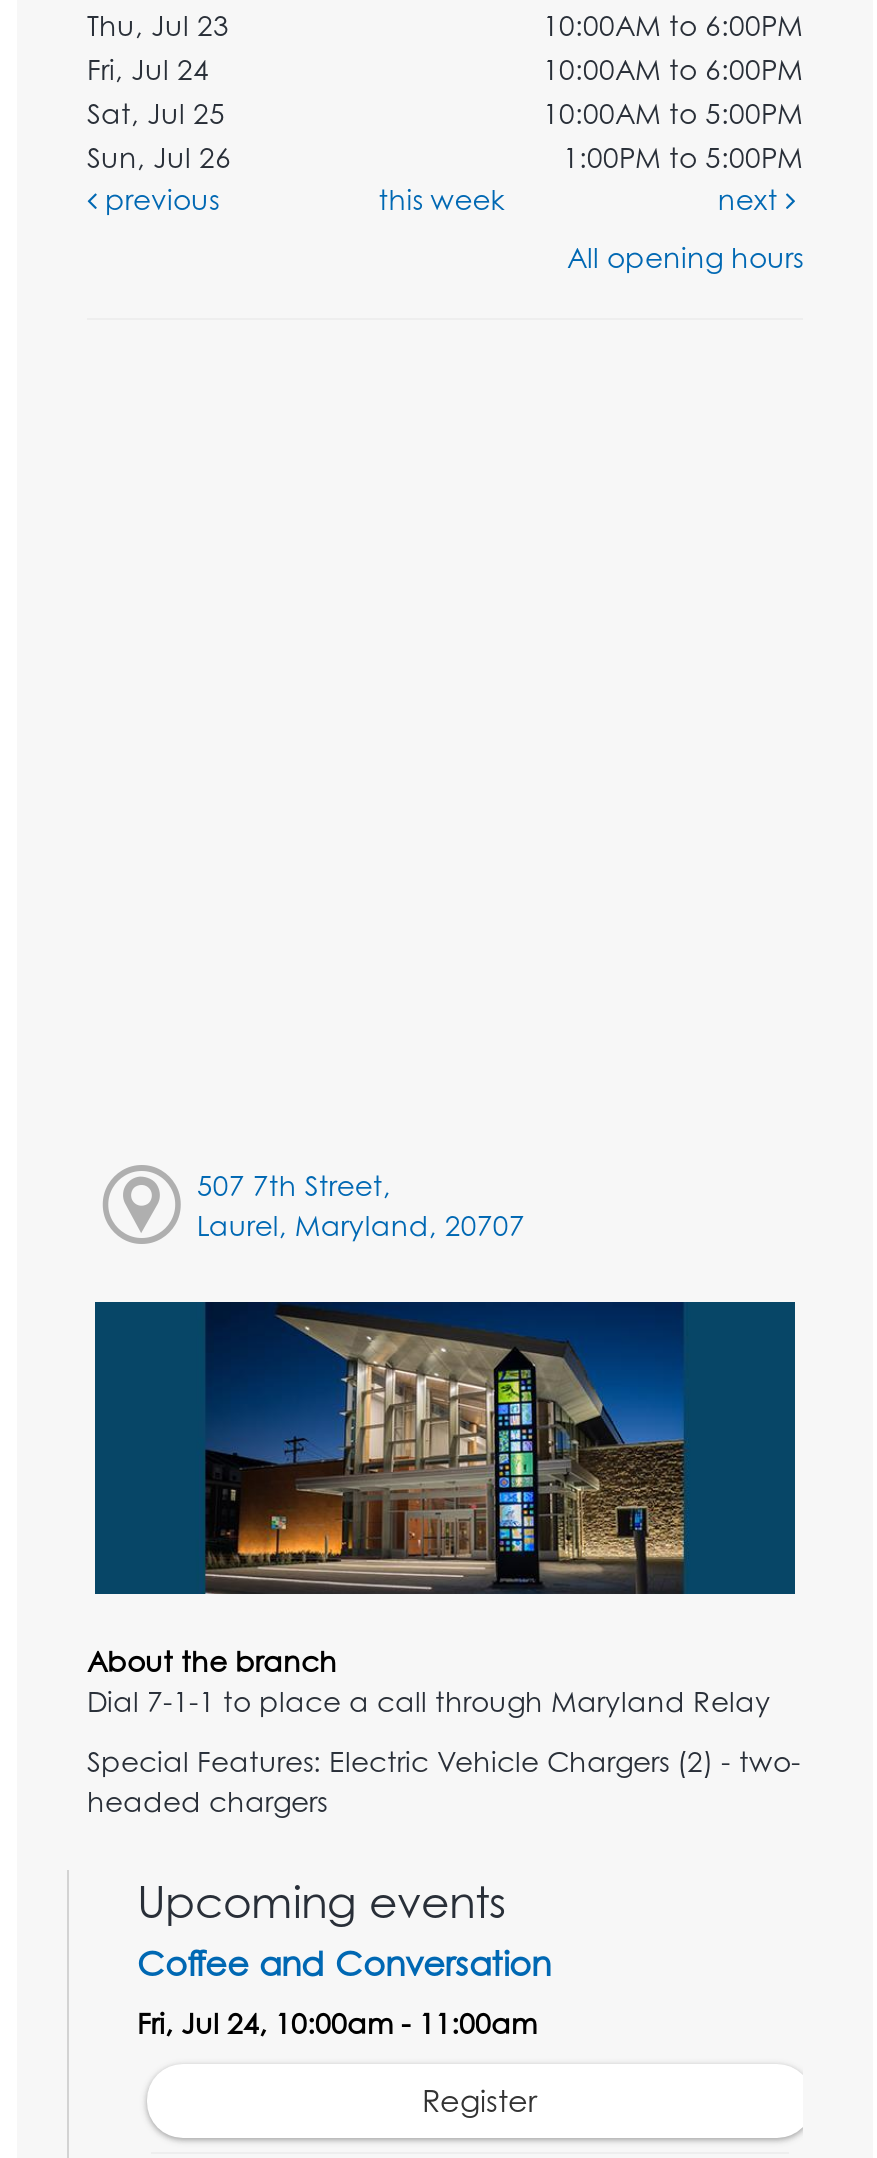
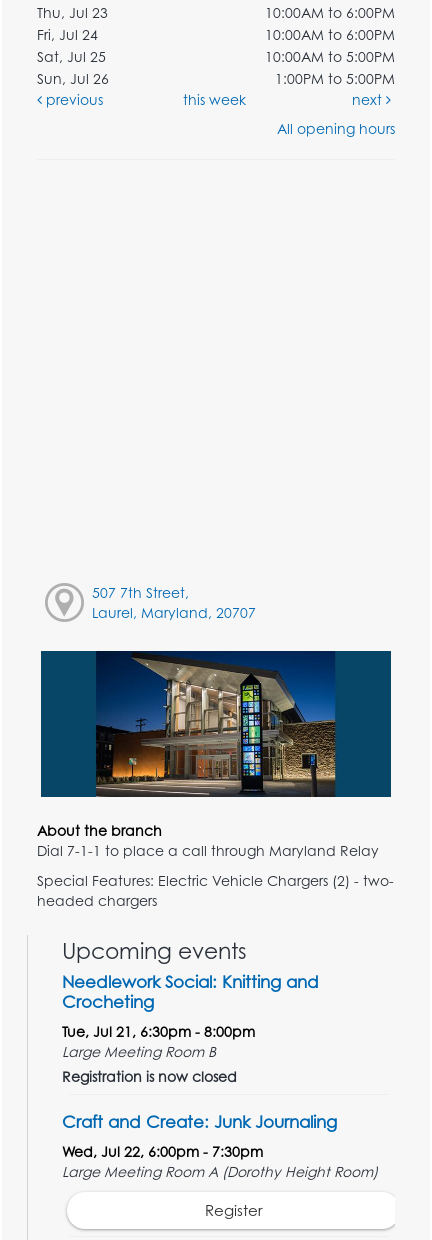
- Coffee and Conversation
- Fri, Jul 24, 10:00am - 11:00am
+ Needlework Social: Knitting and
+ Crocheting
+ Tue, Jul 21, 6:30pm - 8:00pm
+ Large Meeting Room B
+ Registration is now closed
+ Craft and Create: Junk Journaling
+ Wed, Jul 22, 6:00pm - 7:30pm
+ Large Meeting Room A (Dorothy Height Room)
